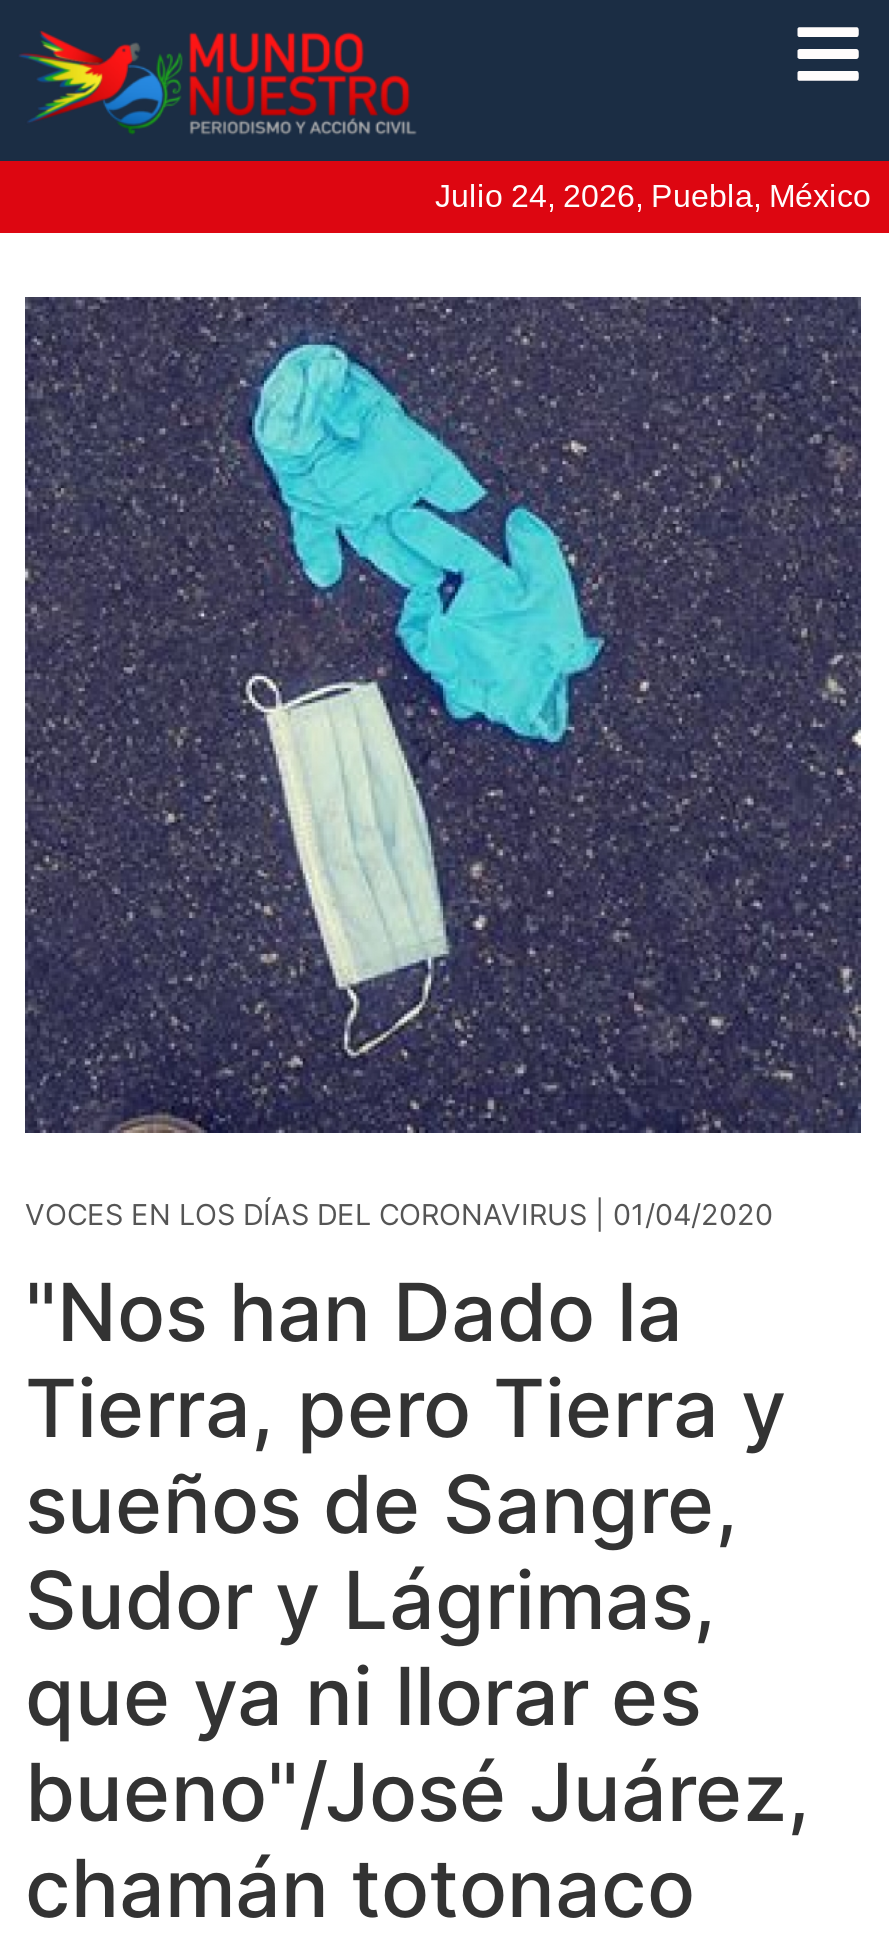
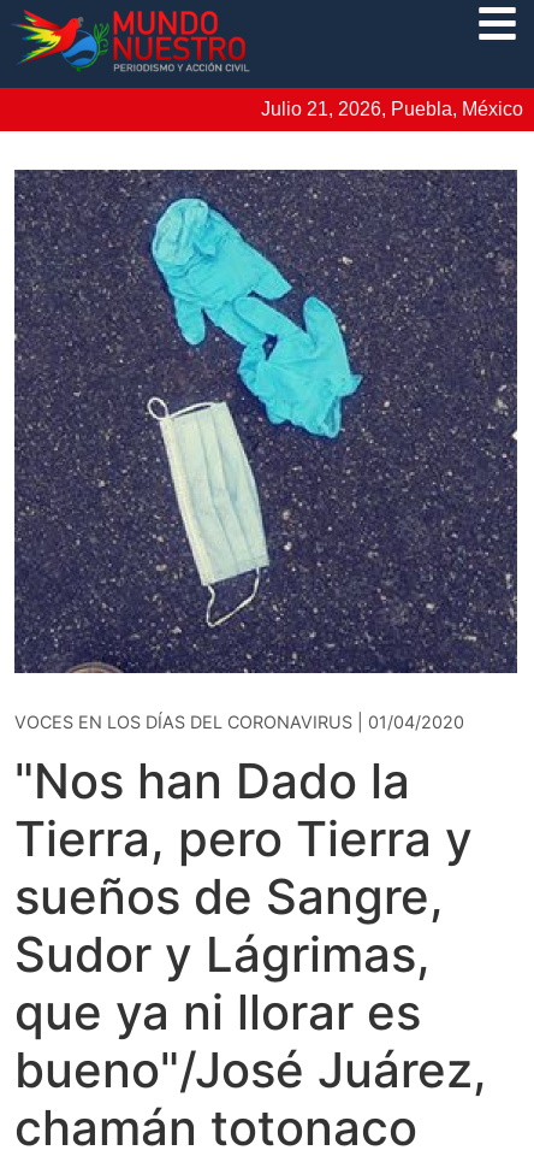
- Julio 24, 2026, Puebla, México
+ Julio 21, 2026, Puebla, México
